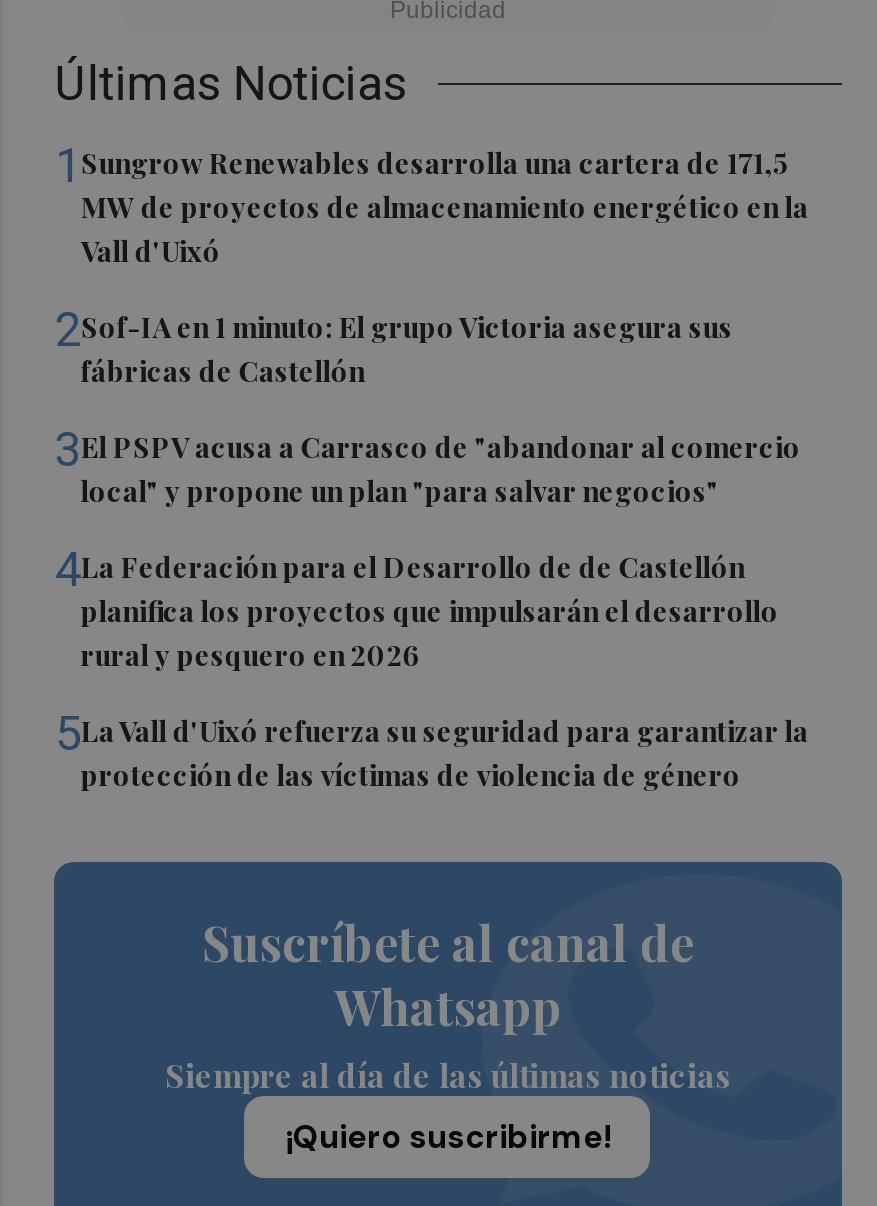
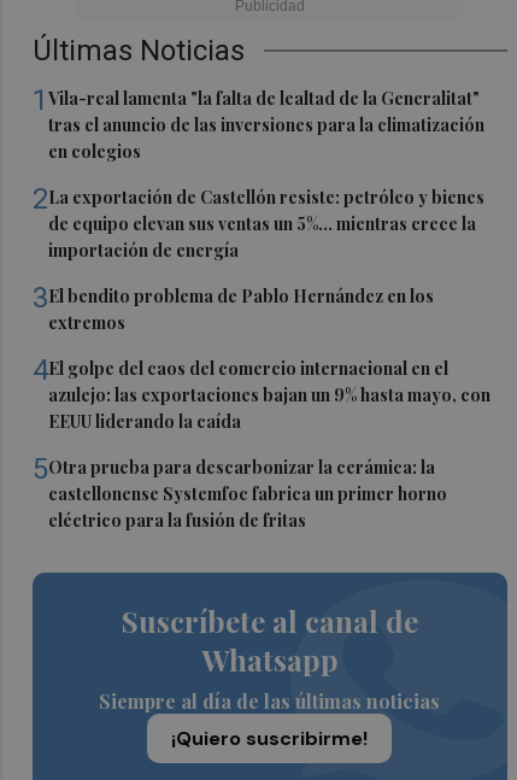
- 1 Sungrow Renewables desarrolla una cartera de 171,5
- MW de proyectos de almacenamiento energético en la
- Vall d'Uixó
+ 1 Vila-real lamenta "la falta de lealtad de la Generalitat"
+ tras el anuncio de las inversiones para la climatización
+ en colegios

- 2Sof-IA en 1 minuto: El grupo Victoria asegura sus
- fábricas de Castellón
+ 2La exportación de Castellón resiste: petróleo y bienes
+ de equipo elevan sus ventas un 5%... mientras crece la
+ importación de energía

- 3El PSPV acusa a Carrasco de "abandonar al comercio
- local" y propone un plan "para salvar negocios"
+ 3El bendito problema de Pablo Hernández en los
+ extremos

- 4La Federación para el Desarrollo de de Castellón
- planifica los proyectos que impulsarán el desarrollo
- rural y pesquero en 2026
+ 4El golpe del caos del comercio internacional en el
+ azulejo: las exportaciones bajan un 9% hasta mayo, con
+ EEUU liderando la caída

- 5La Vall d'Uixó refuerza su seguridad para garantizar la
- protección de las víctimas de violencia de género
+ 5Otra prueba para descarbonizar la cerámica: la
+ castellonense Systemfoc fabrica un primer horno
+ eléctrico para la fusión de fritas
